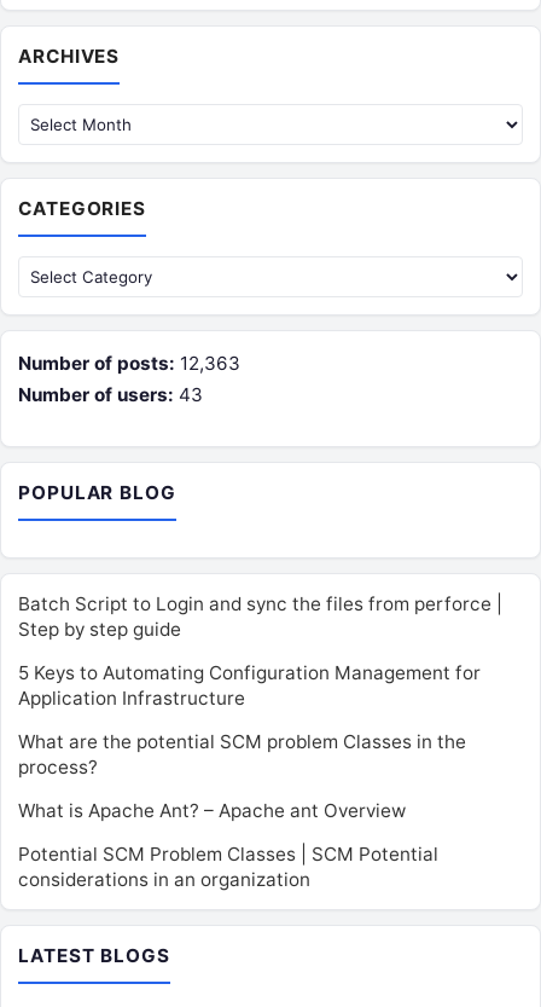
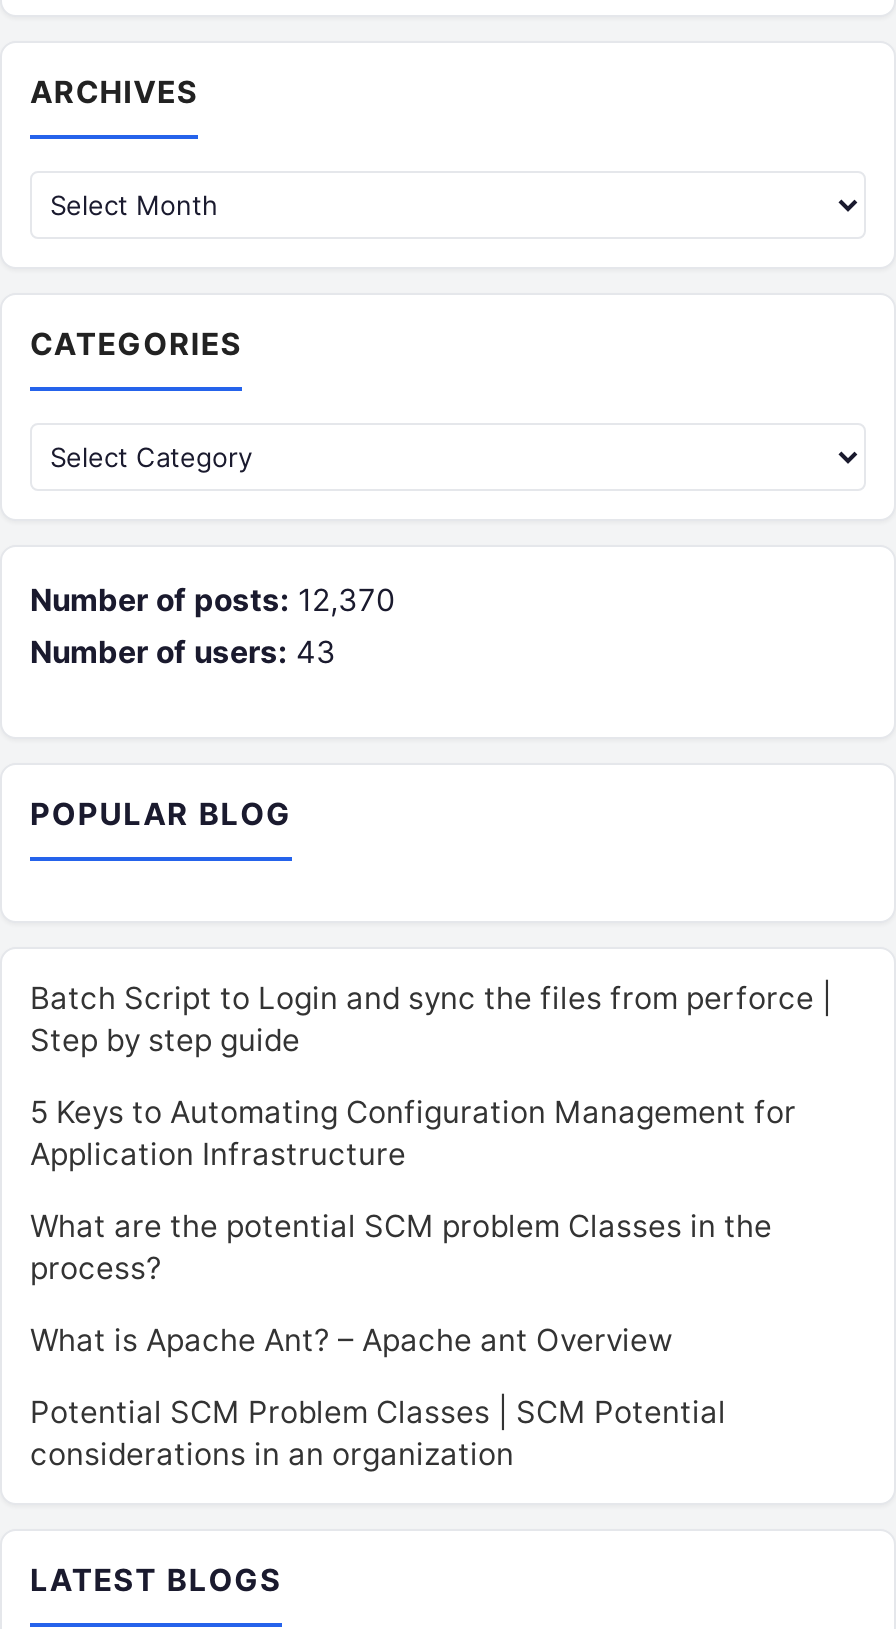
- Number of posts: 12,363
+ Number of posts: 12,370
